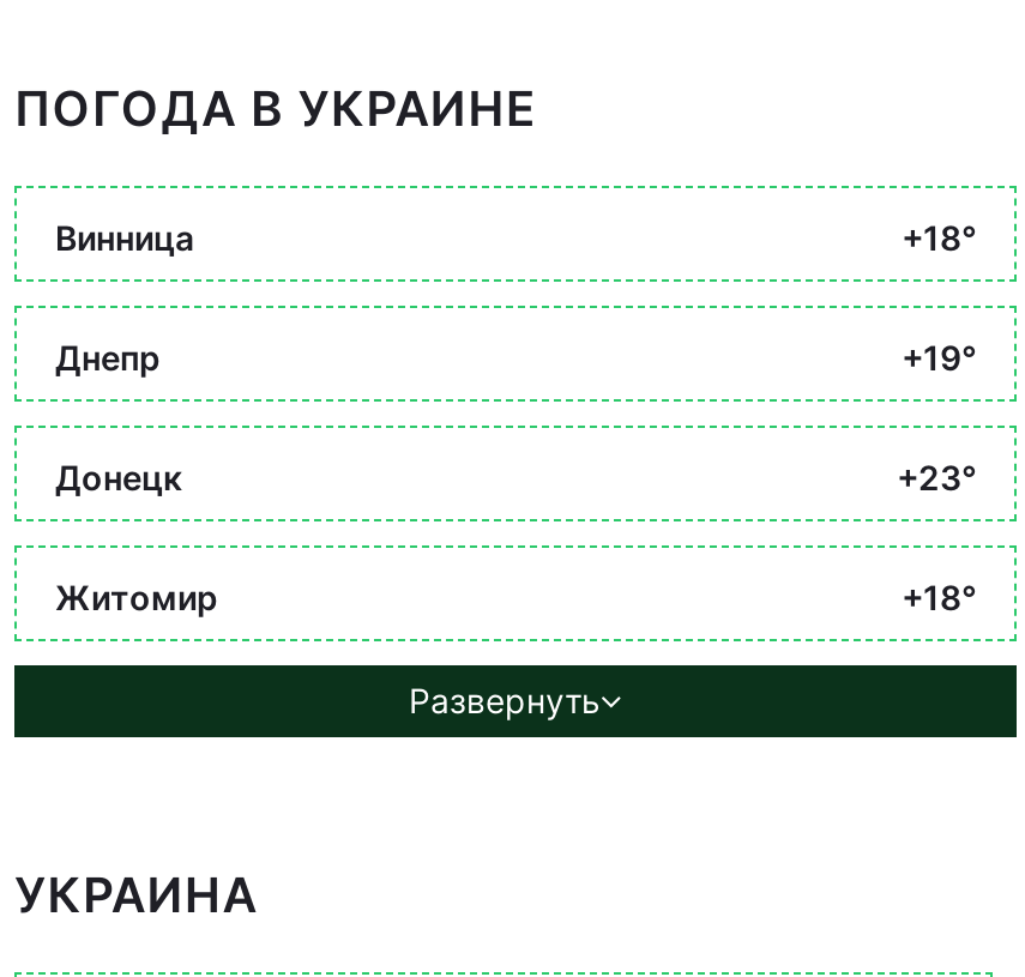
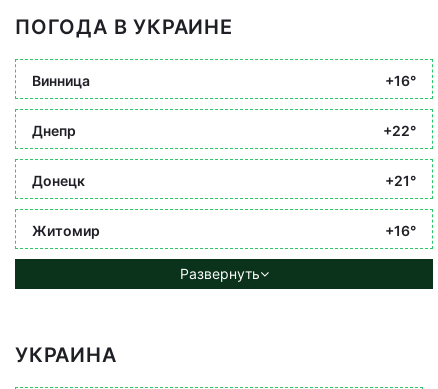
- +18°
+ +16°

- +19°
+ +22°

- +23°
+ +21°

- +18°
+ +16°
